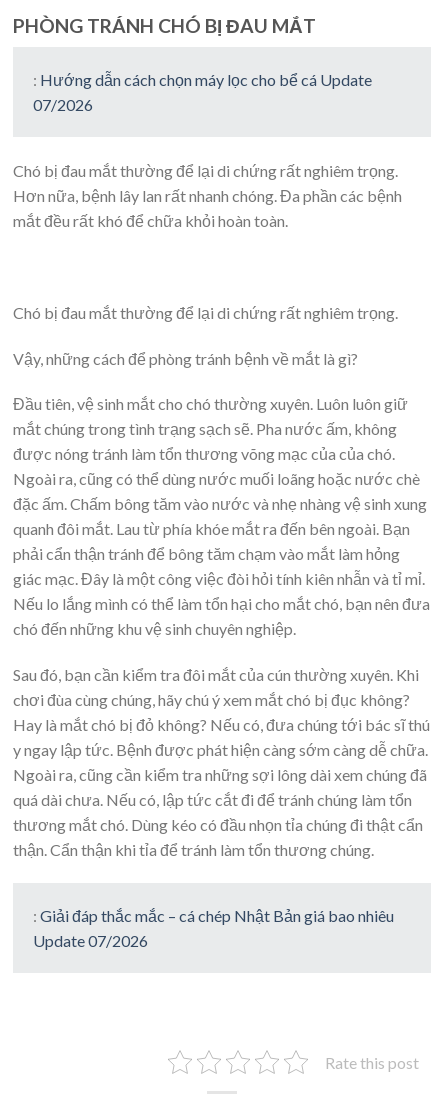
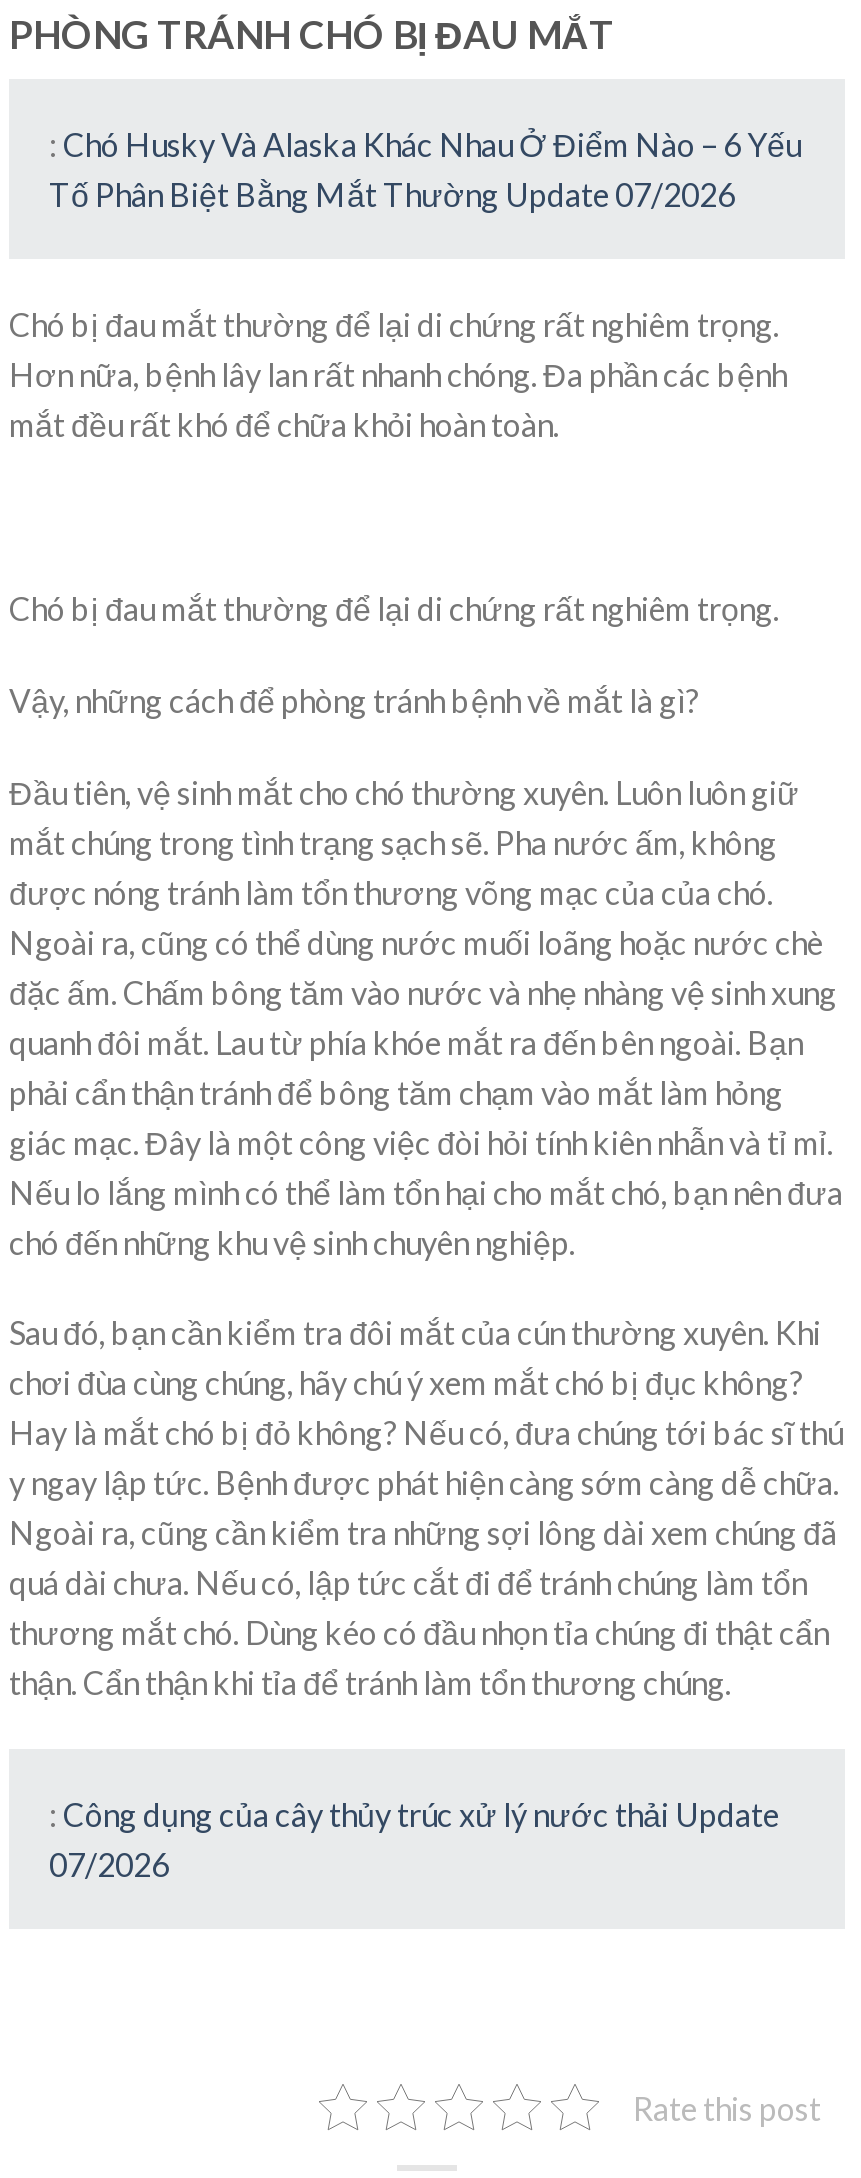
- : Hướng dẫn cách chọn máy lọc cho bể cá Update
- 07/2026
+ : Chó Husky Và Alaska Khác Nhau Ở Điểm Nào – 6 Yếu
+ Tố Phân Biệt Bằng Mắt Thường Update 07/2026

- : Giải đáp thắc mắc – cá chép Nhật Bản giá bao nhiêu
- Update 07/2026
+ : Công dụng của cây thủy trúc xử lý nước thải Update
+ 07/2026
